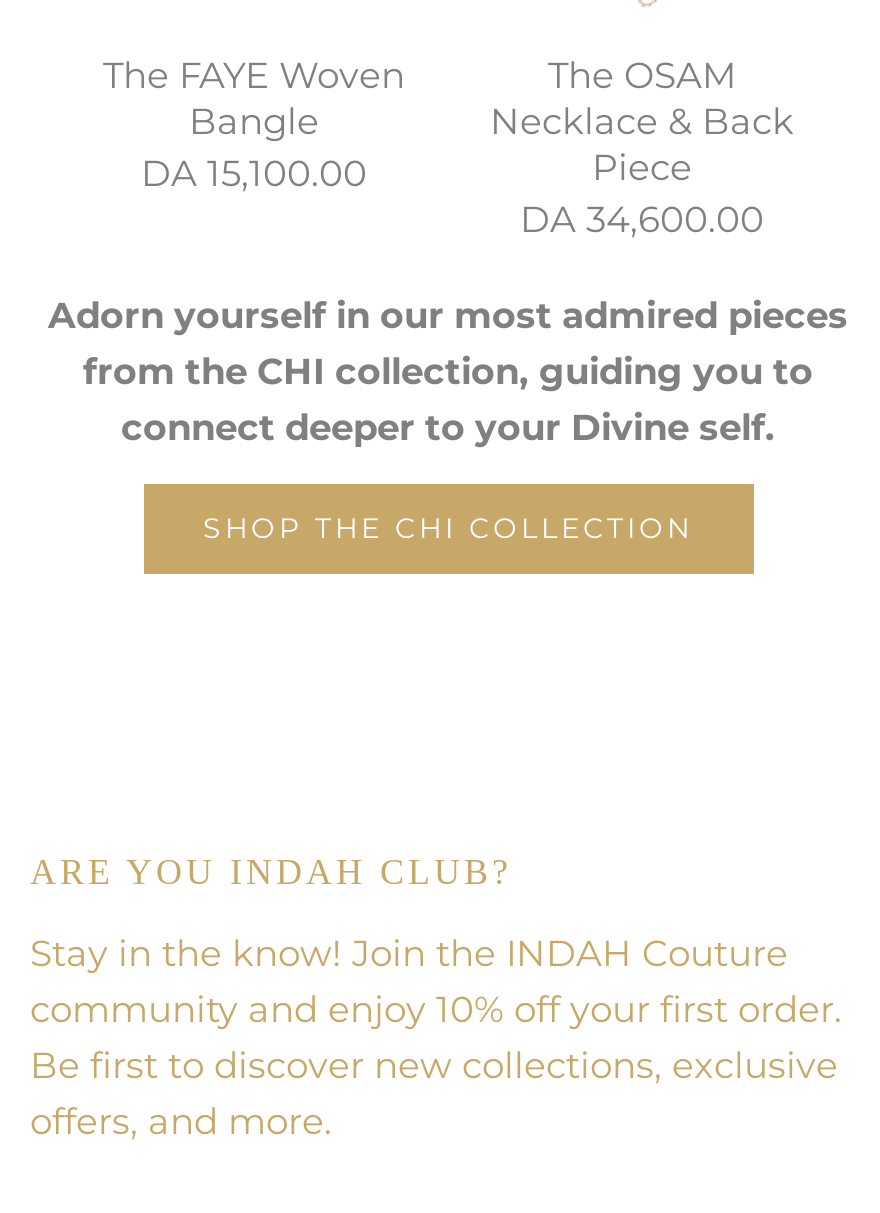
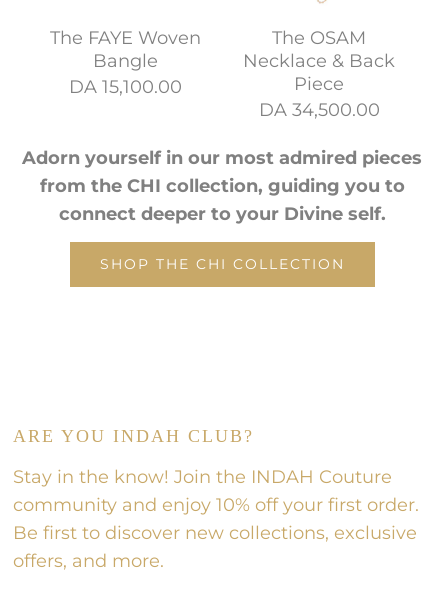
- DA 34,600.00
+ DA 34,500.00
